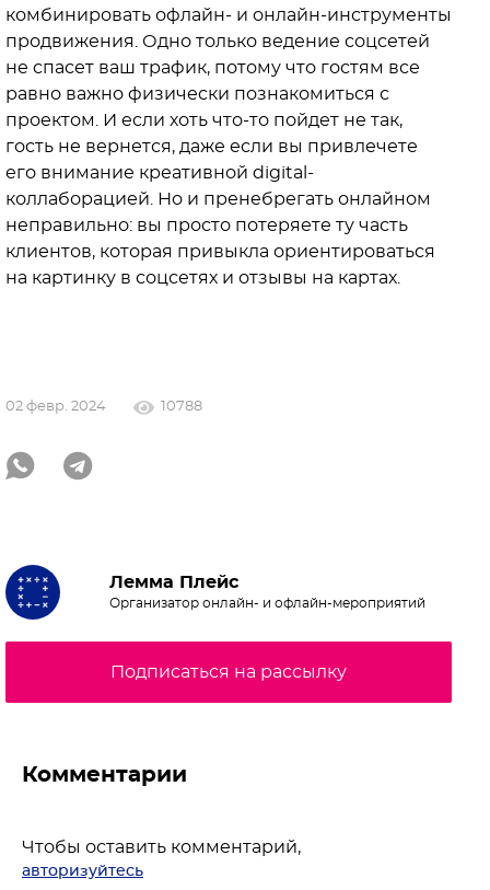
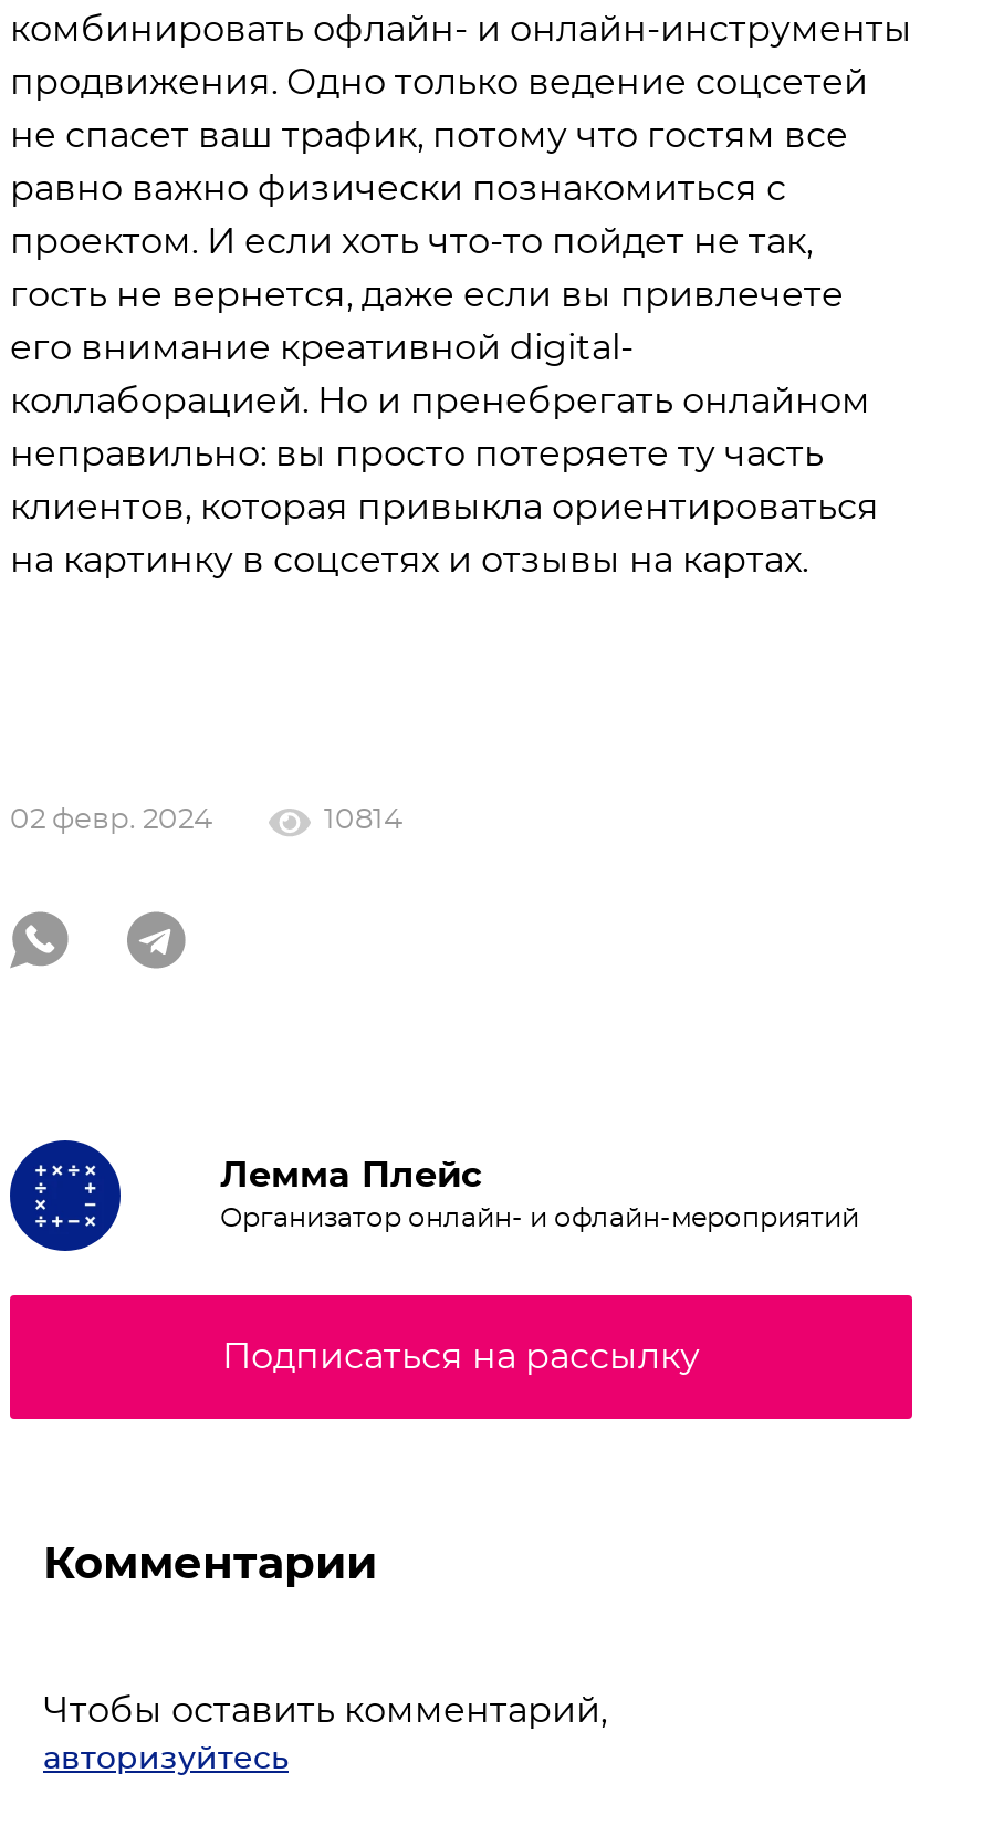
- 10788
+ 10814
